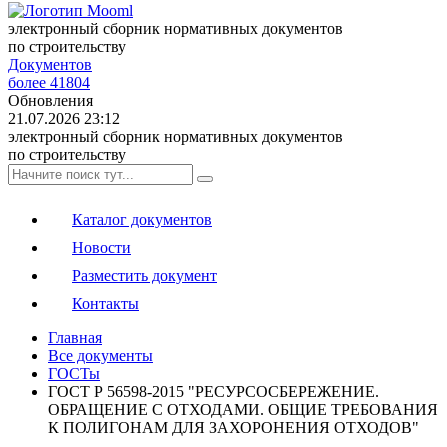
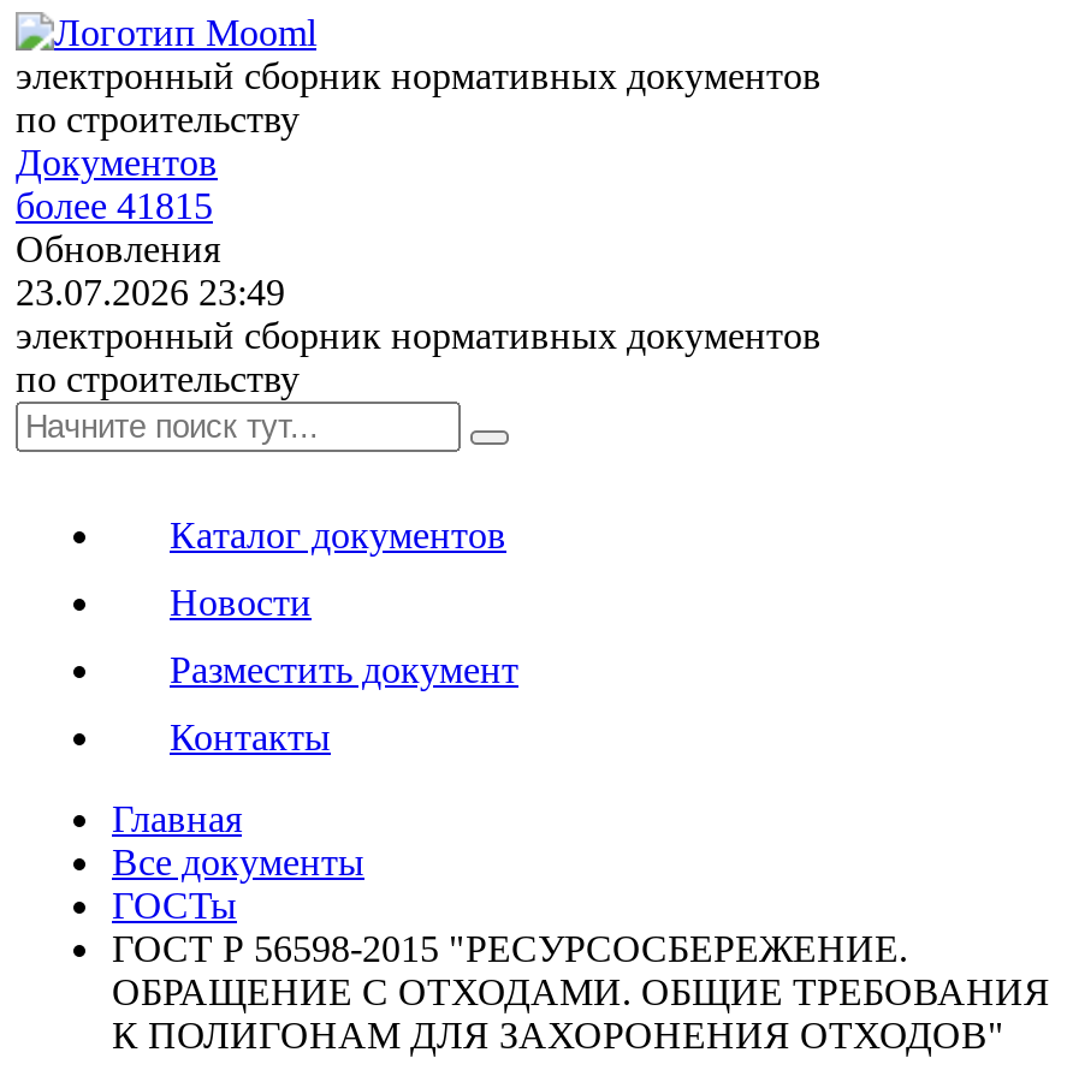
- более 41804
+ более 41815

- 21.07.2026 23:12
+ 23.07.2026 23:49
